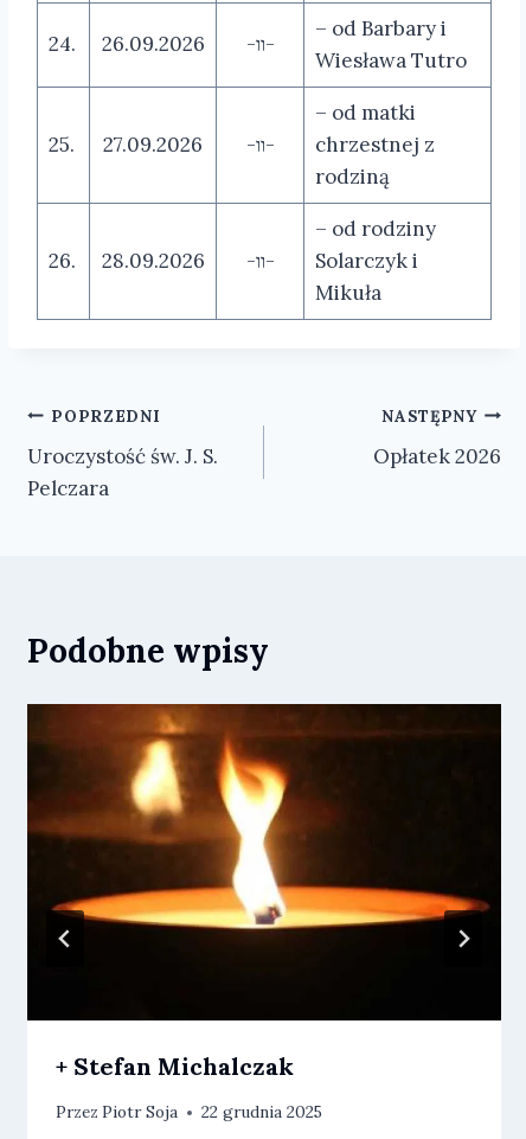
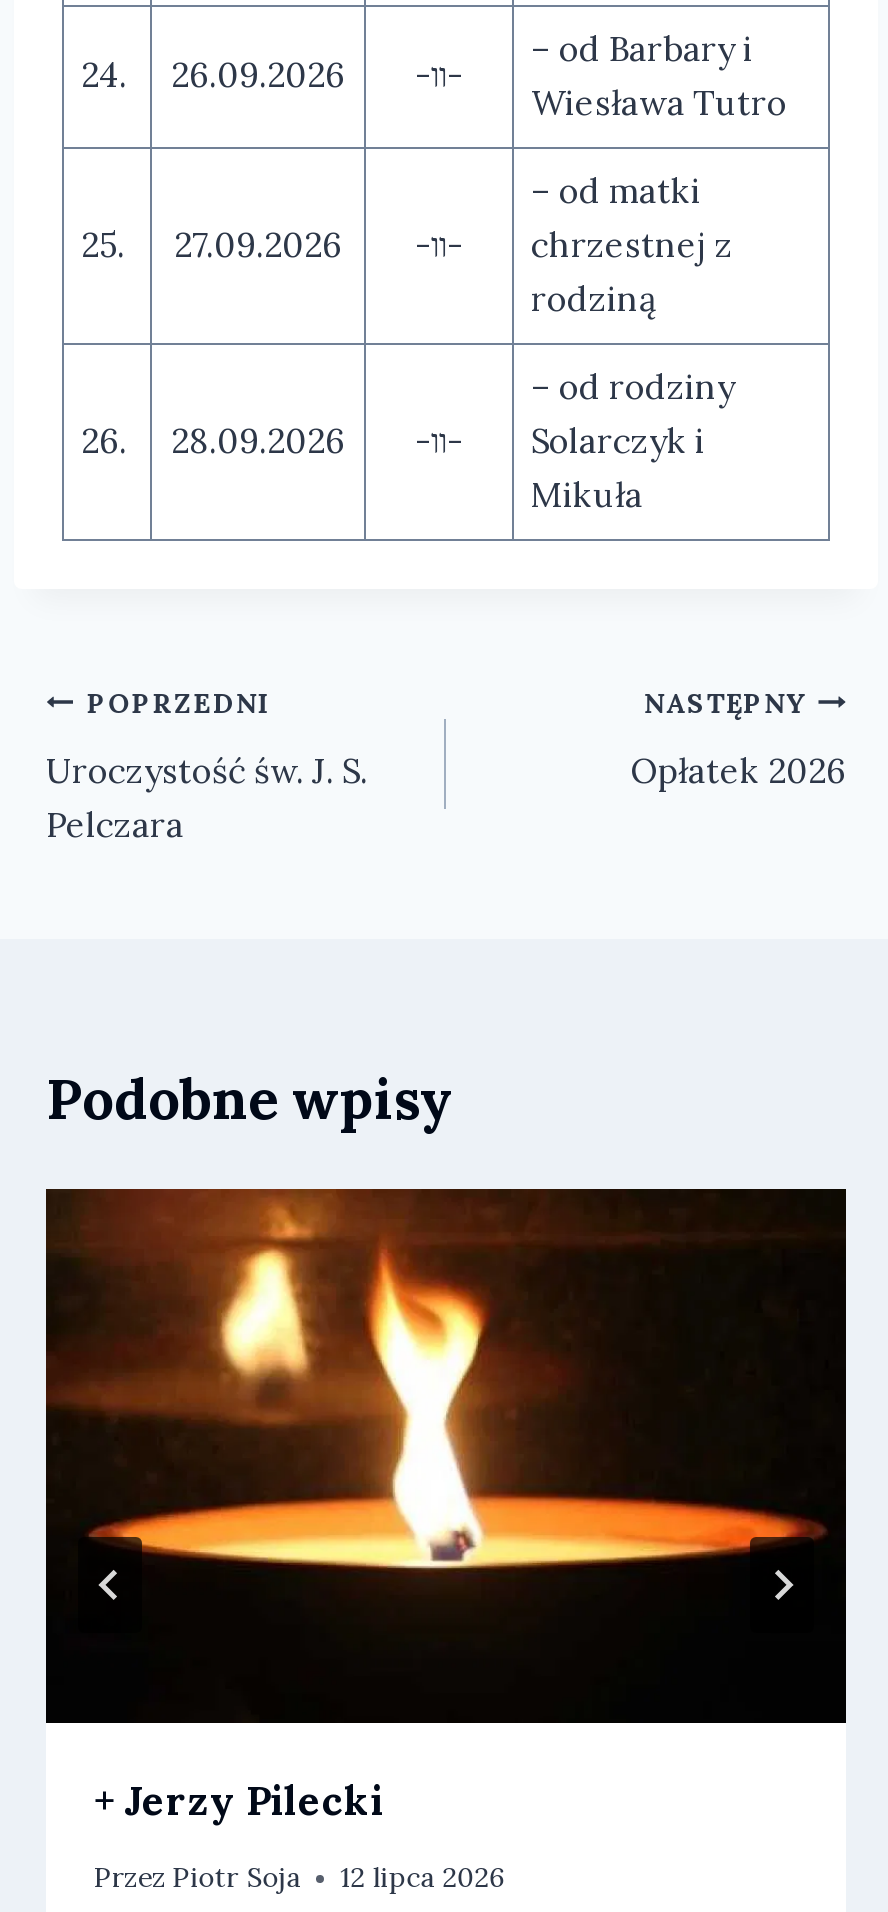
- + Stefan Michalczak
+ + Jerzy Pilecki

- Przez Piotr Soja 22 grudnia 2025
+ Przez Piotr Soja 12 lipca 2026
